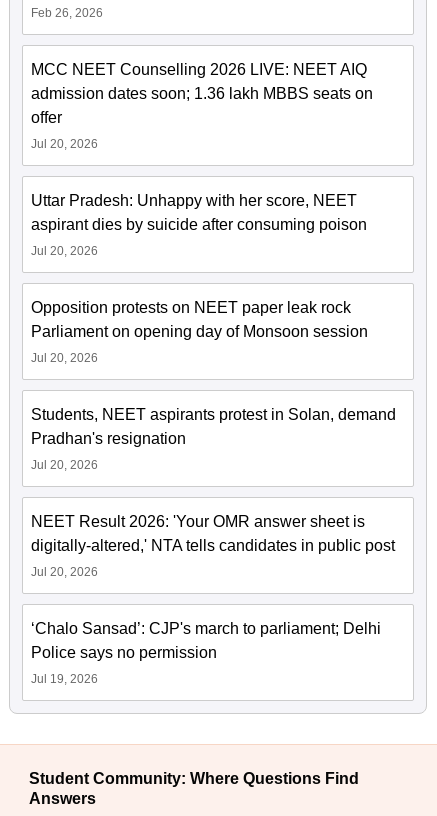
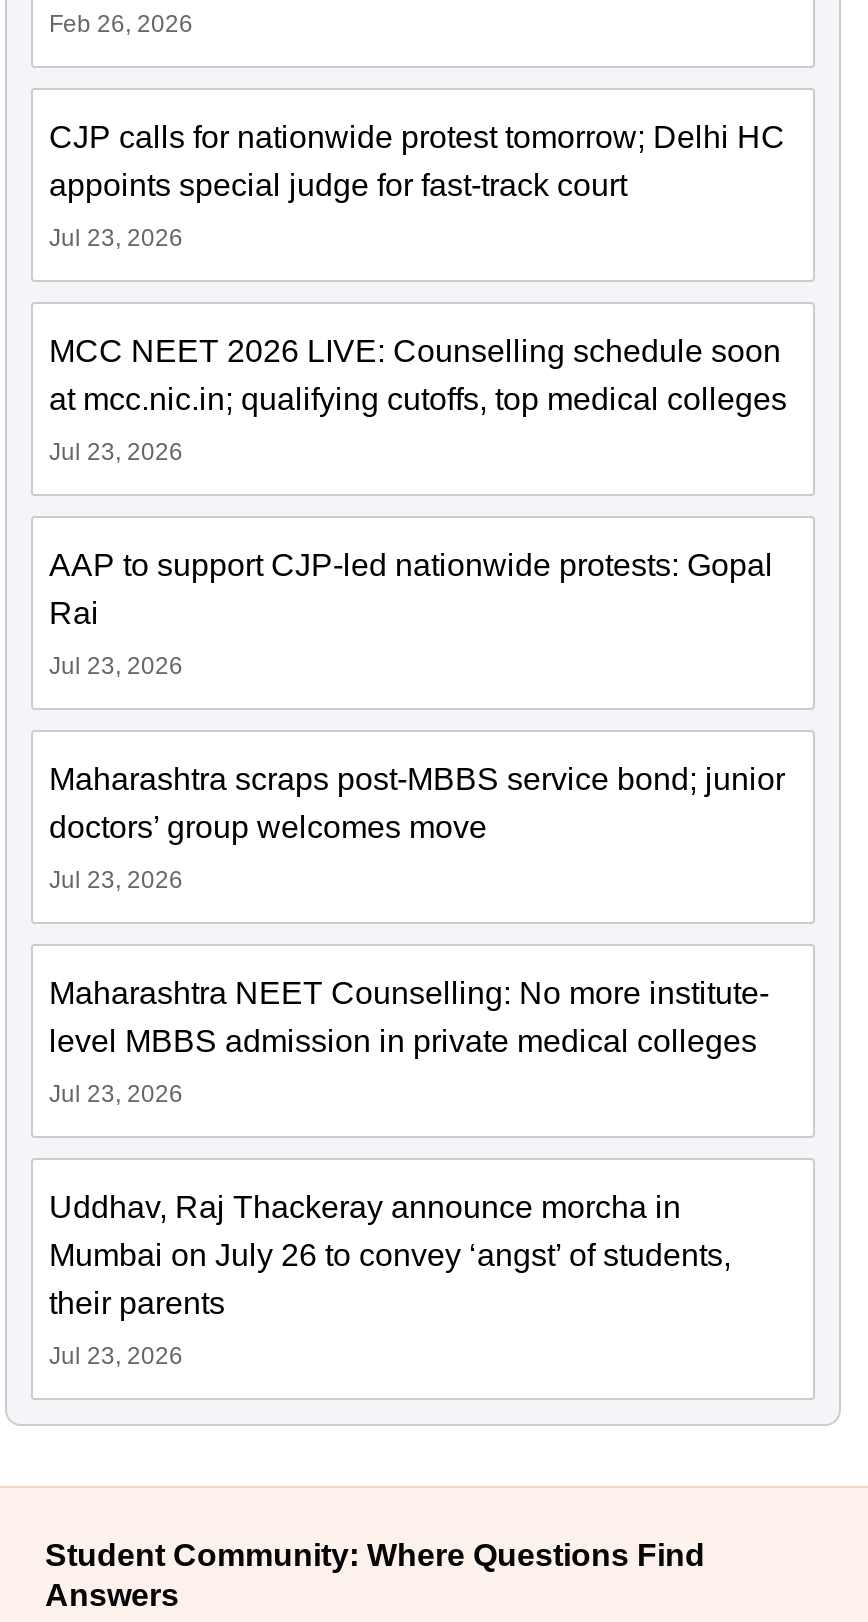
- MCC NEET Counselling 2026 LIVE: NEET AIQ
- admission dates soon; 1.36 lakh MBBS seats on
- offer
+ CJP calls for nationwide protest tomorrow; Delhi HC
+ appoints special judge for fast-track court

- Jul 20, 2026
+ Jul 23, 2026

- Uttar Pradesh: Unhappy with her score, NEET
- aspirant dies by suicide after consuming poison
+ MCC NEET 2026 LIVE: Counselling schedule soon
+ at mcc.nic.in; qualifying cutoffs, top medical colleges

- Jul 20, 2026
+ Jul 23, 2026

- Opposition protests on NEET paper leak rock
- Parliament on opening day of Monsoon session
+ AAP to support CJP-led nationwide protests: Gopal
+ Rai

- Jul 20, 2026
+ Jul 23, 2026

- Students, NEET aspirants protest in Solan, demand
- Pradhan's resignation
+ Maharashtra scraps post-MBBS service bond; junior
+ doctors’ group welcomes move

- Jul 20, 2026
+ Jul 23, 2026

- NEET Result 2026: 'Your OMR answer sheet is
- digitally-altered,' NTA tells candidates in public post
+ Maharashtra NEET Counselling: No more institute-
+ level MBBS admission in private medical colleges

- Jul 20, 2026
+ Jul 23, 2026

- ‘Chalo Sansad’: CJP's march to parliament; Delhi
- Police says no permission
+ Uddhav, Raj Thackeray announce morcha in
+ Mumbai on July 26 to convey ‘angst’ of students,
+ their parents

- Jul 19, 2026
+ Jul 23, 2026
